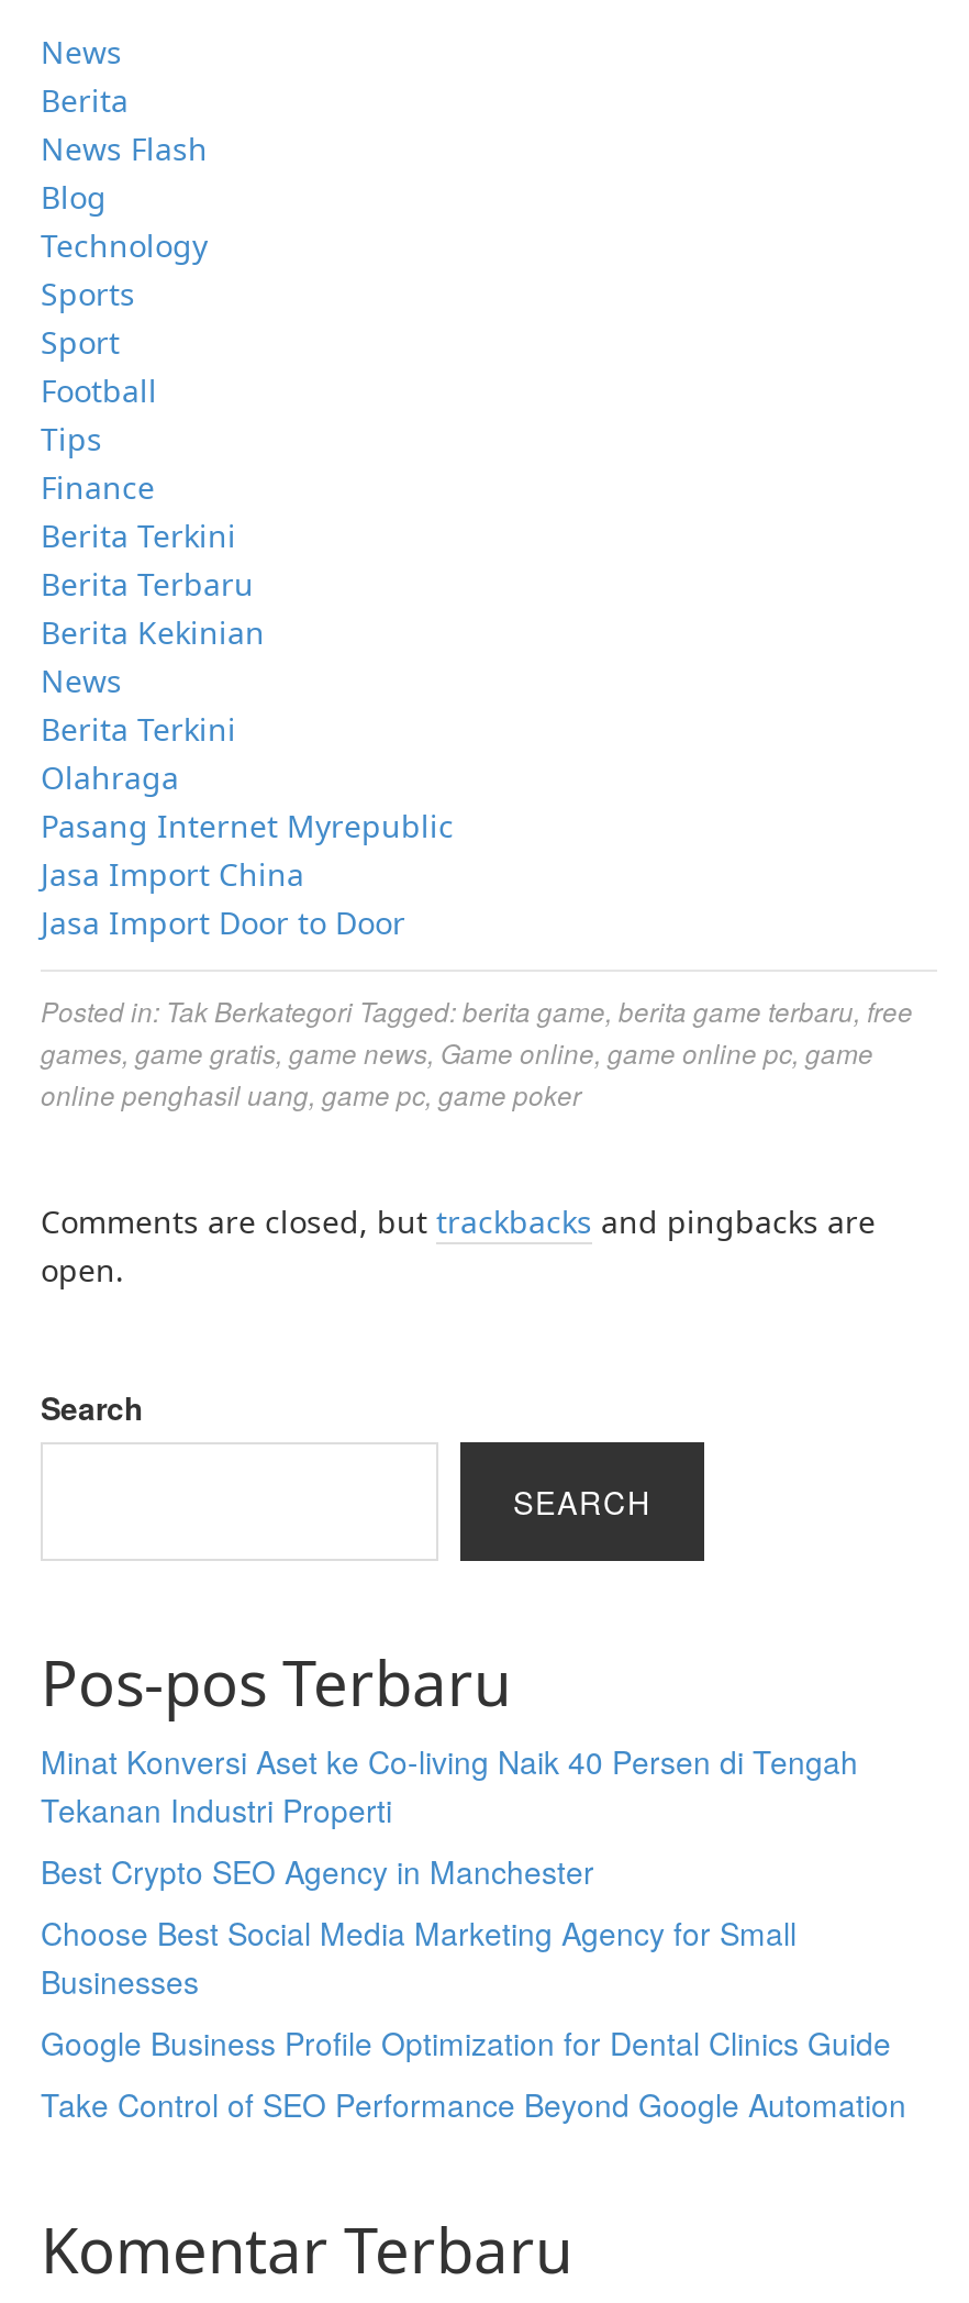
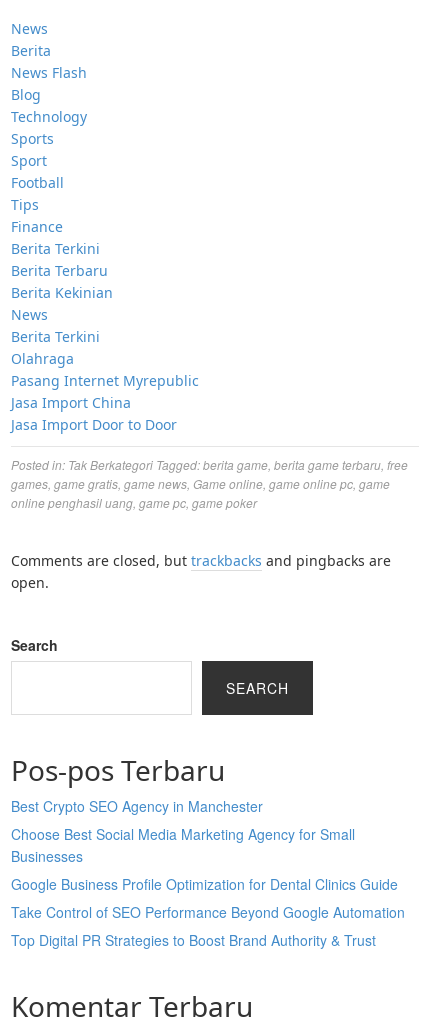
- Minat Konversi Aset ke Co-living Naik 40 Persen di Tengah
- Tekanan Industri Properti

moved up: Best Crypto SEO Agency in Manchester | Choose Best Social Media Marketing Agency for Small | Businesses | Google Business Profile Optimization for Dental Clinics Guide | Take Control of SEO Performance Beyond Google Automation

+ Top Digital PR Strategies to Boost Brand Authority & Trust
